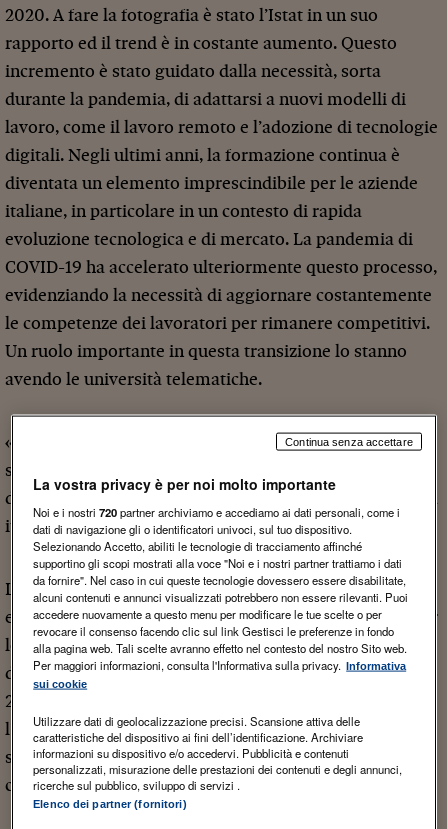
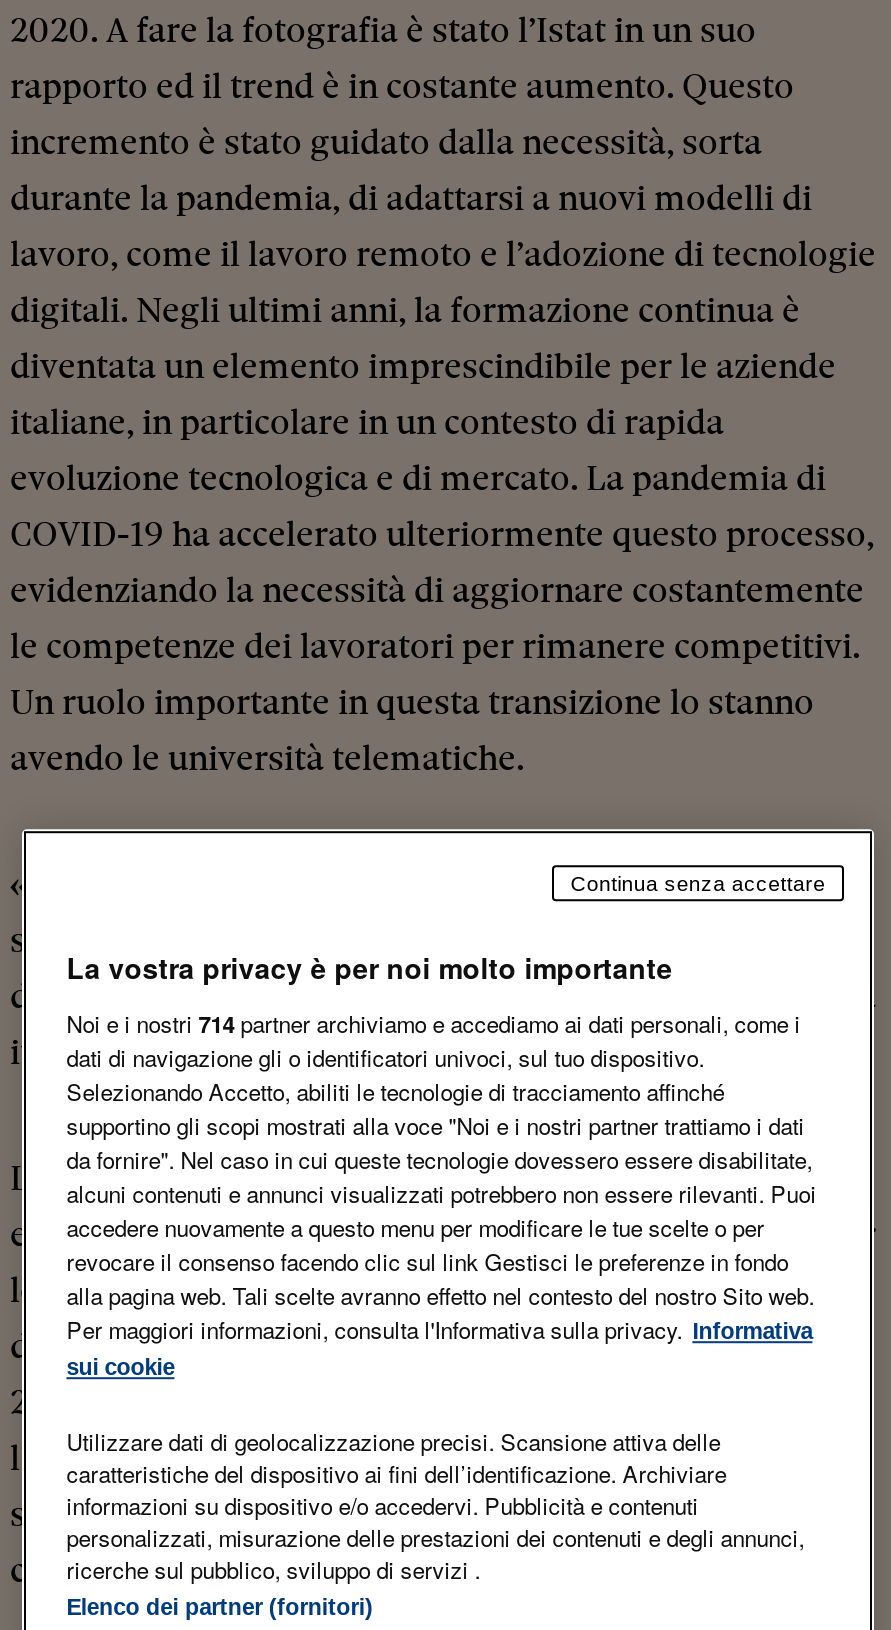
- Noi e i nostri 720 partner archiviamo e accediamo ai dati personali, come i
+ Noi e i nostri 714 partner archiviamo e accediamo ai dati personali, come i
